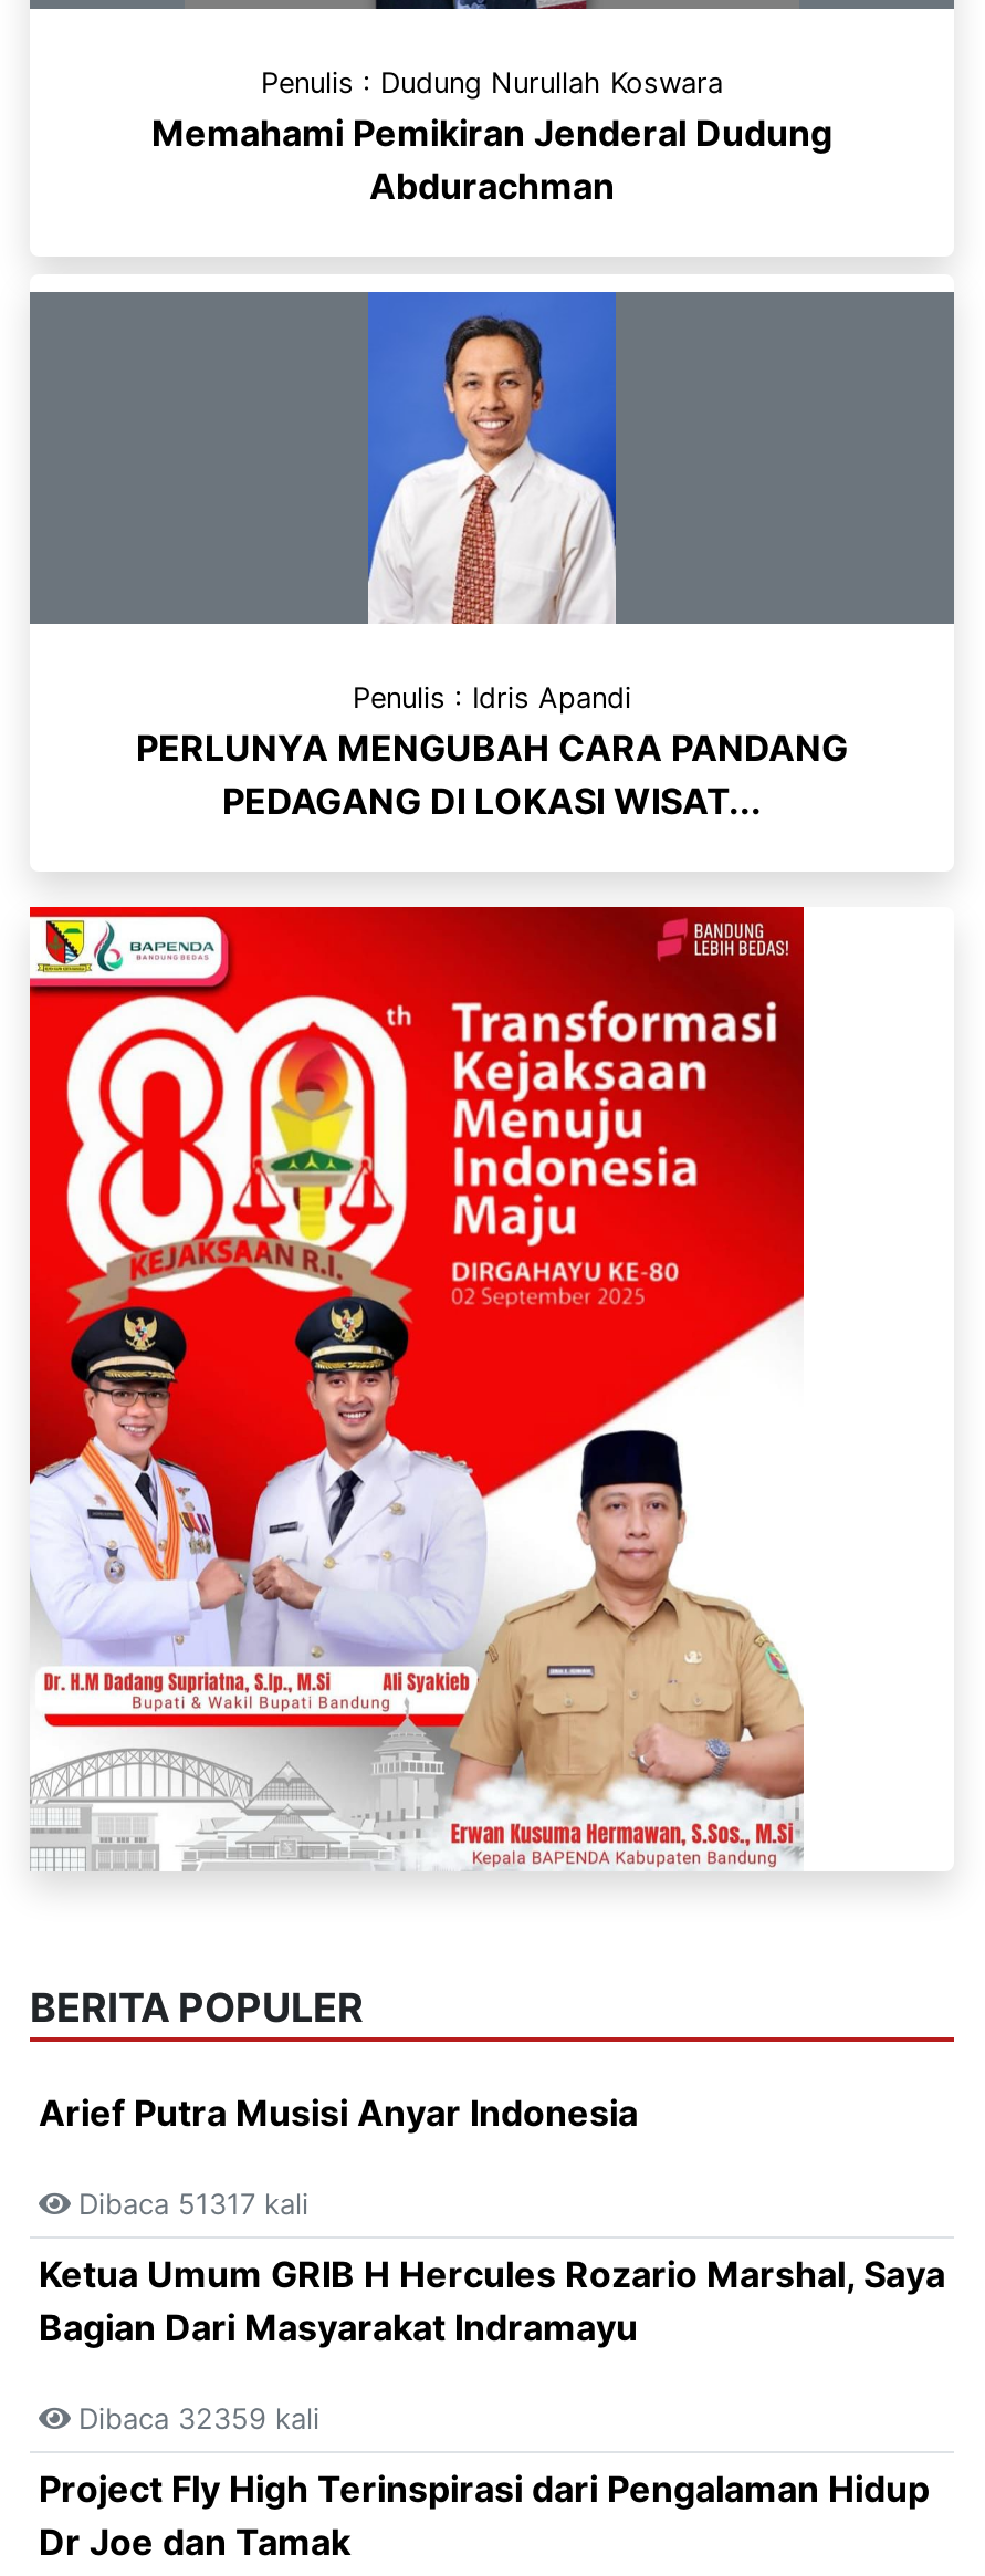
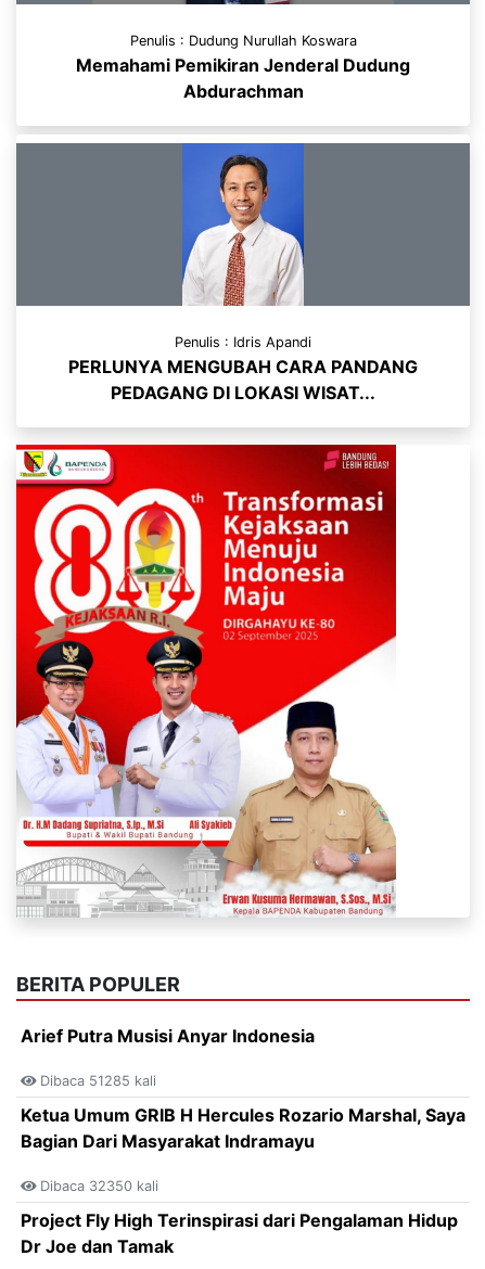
- Dibaca 51317 kali
+ Dibaca 51285 kali

- Dibaca 32359 kali
+ Dibaca 32350 kali
